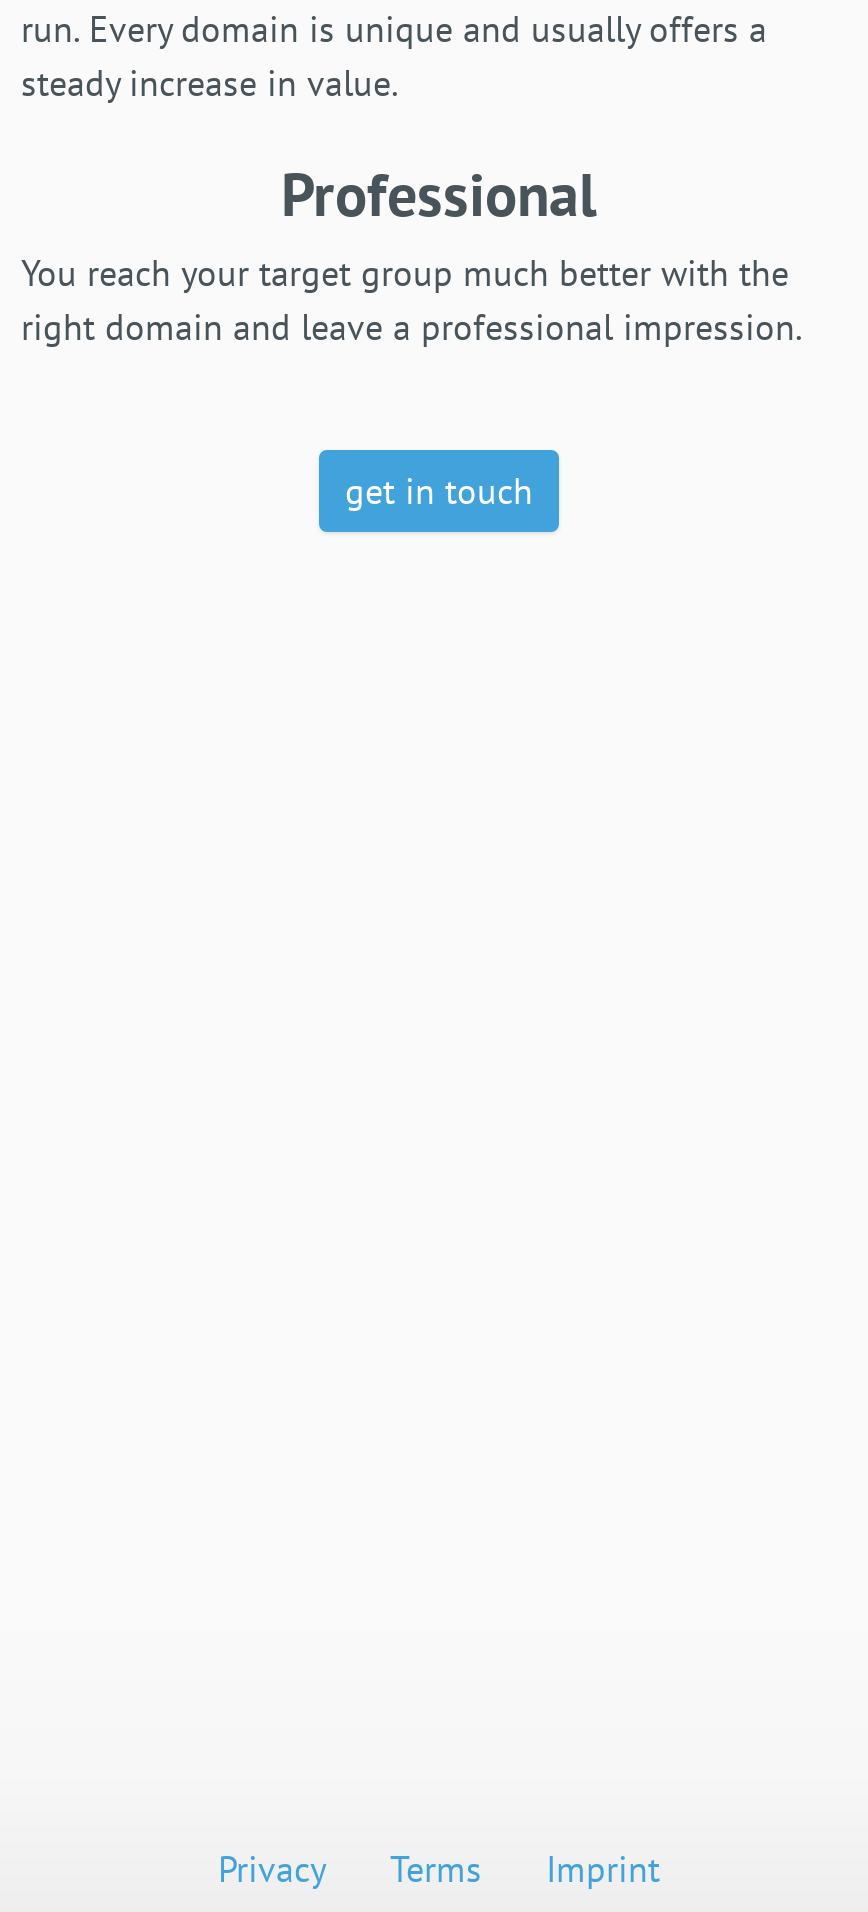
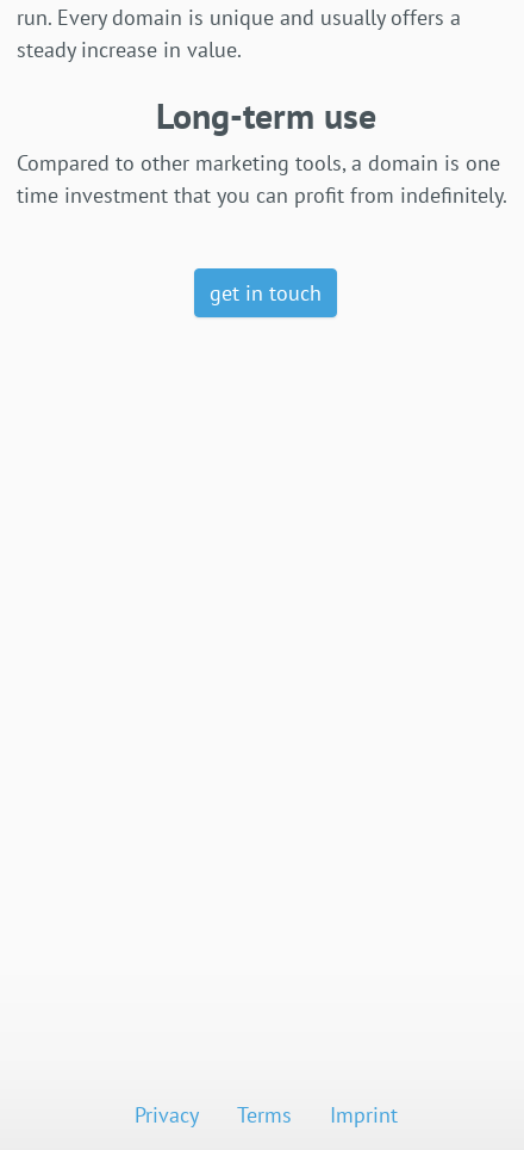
- Professional
- You reach your target group much better with the
- right domain and leave a professional impression.
+ Long-term use
+ Compared to other marketing tools, a domain is one
+ time investment that you can profit from indefinitely.
